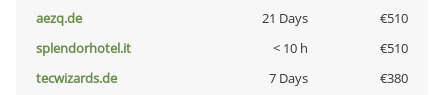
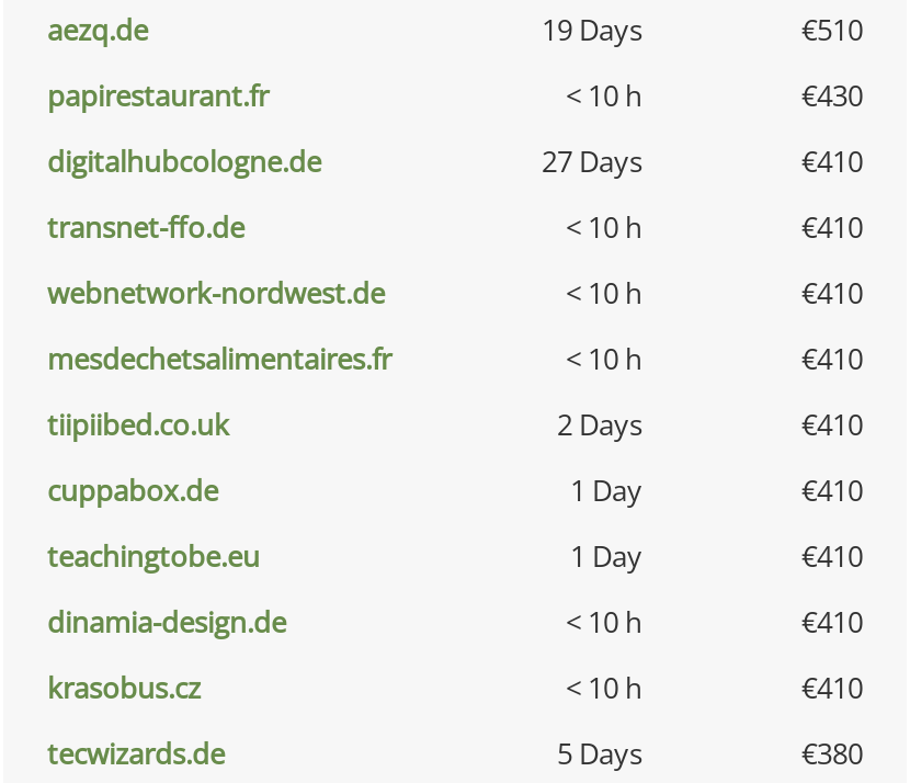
- 21 Days
+ 19 Days

- splendorhotel.it
+ papirestaurant.fr

- €510
+ €430
+ digitalhubcologne.de
+ 27 Days
+ €410
+ transnet-ffo.de
+ < 10 h
+ €410
+ webnetwork-nordwest.de
+ < 10 h
+ €410
+ mesdechetsalimentaires.fr
+ < 10 h
+ €410
+ tiipiibed.co.uk
+ 2 Days
+ €410
+ cuppabox.de
+ 1 Day
+ €410
+ teachingtobe.eu
+ 1 Day
+ €410
+ dinamia-design.de
+ < 10 h
+ €410
+ krasobus.cz
+ < 10 h
+ €410

- 7 Days
+ 5 Days
